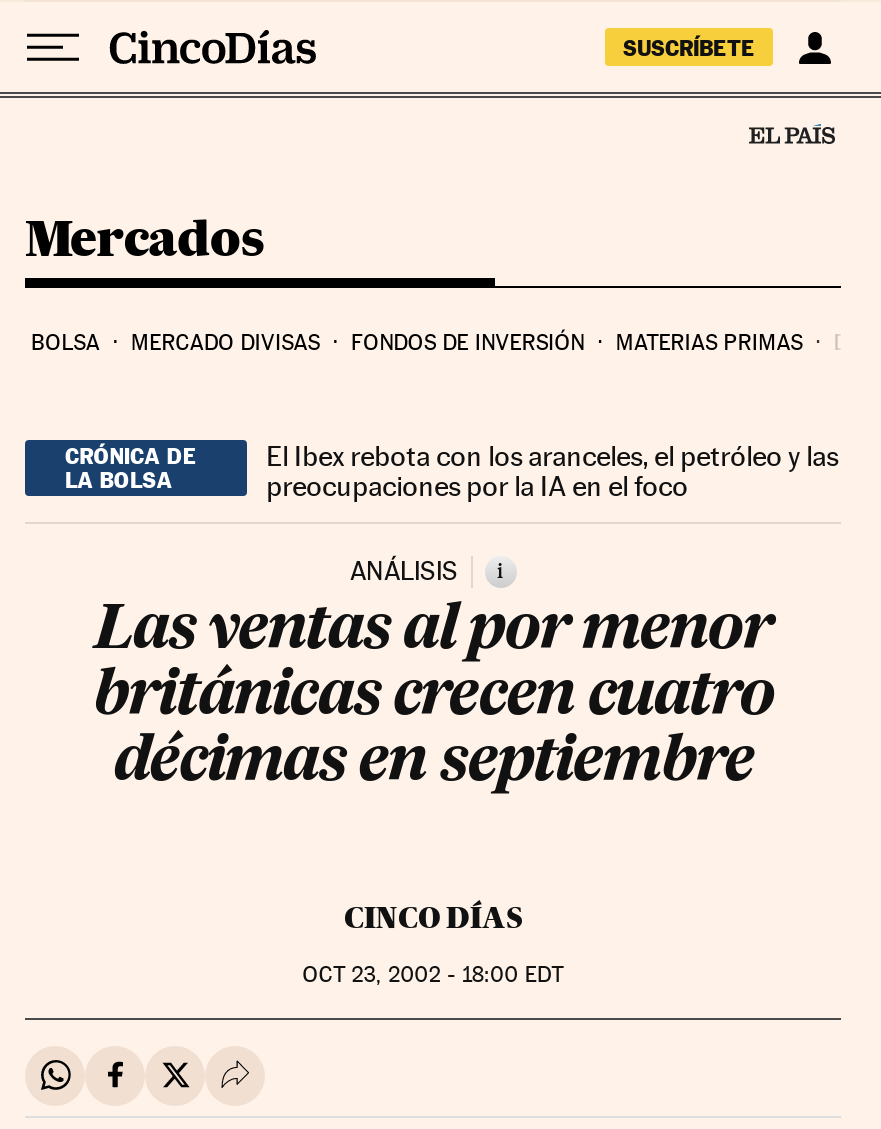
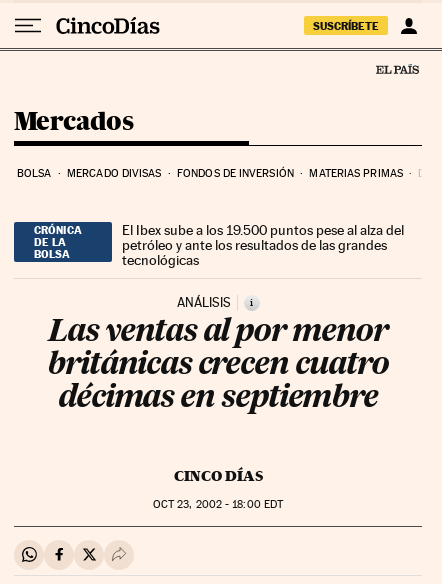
- El Ibex rebota con los aranceles, el petróleo y las
- preocupaciones por la IA en el foco
+ El Ibex sube a los 19.500 puntos pese al alza del
+ petróleo y ante los resultados de las grandes
+ tecnológicas
